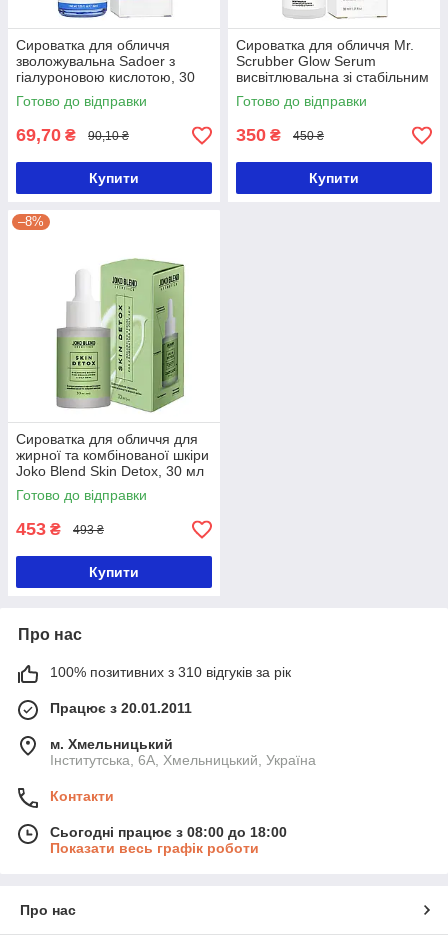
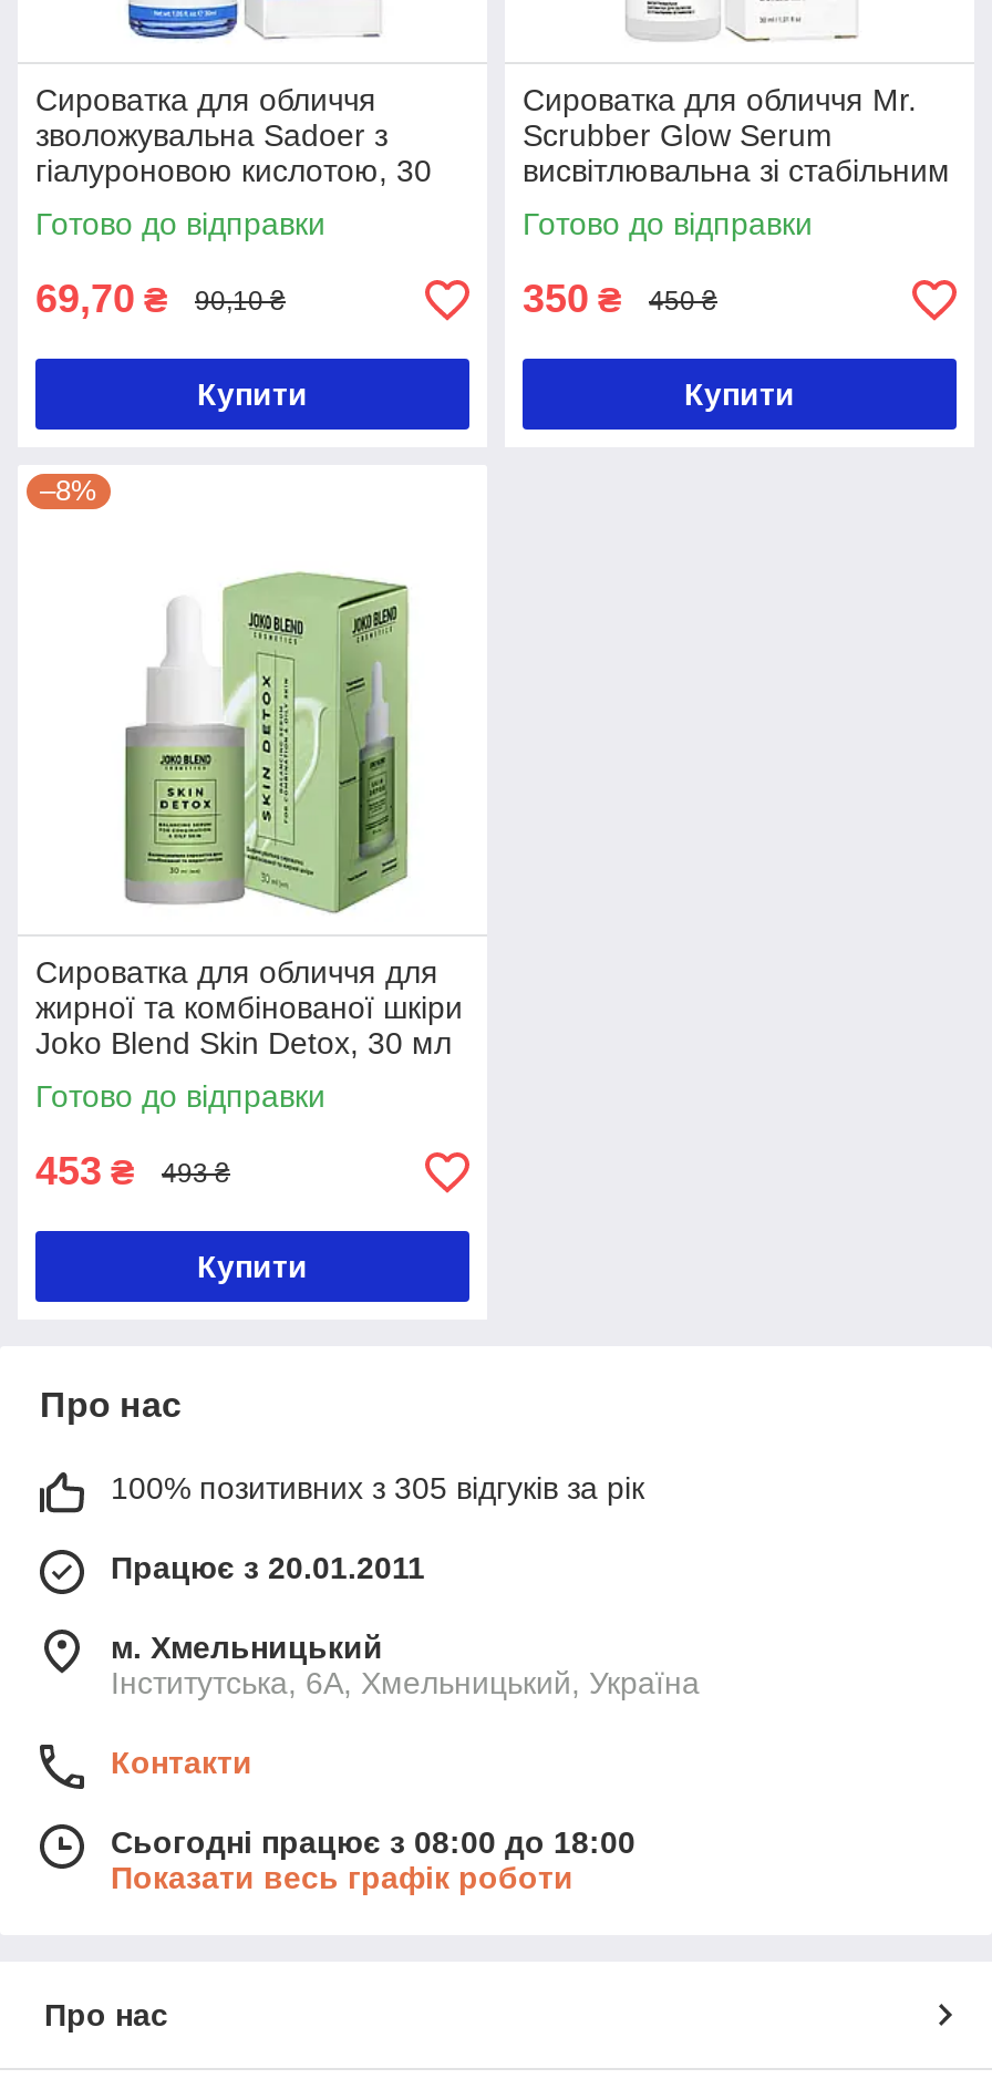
- 100% позитивних з 310 відгуків за рік
+ 100% позитивних з 305 відгуків за рік
